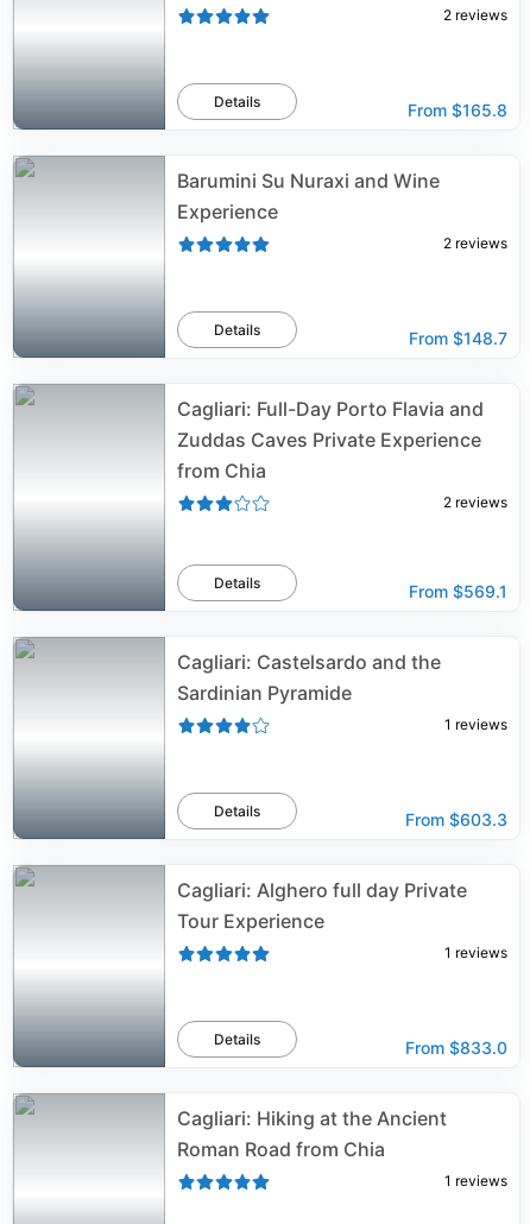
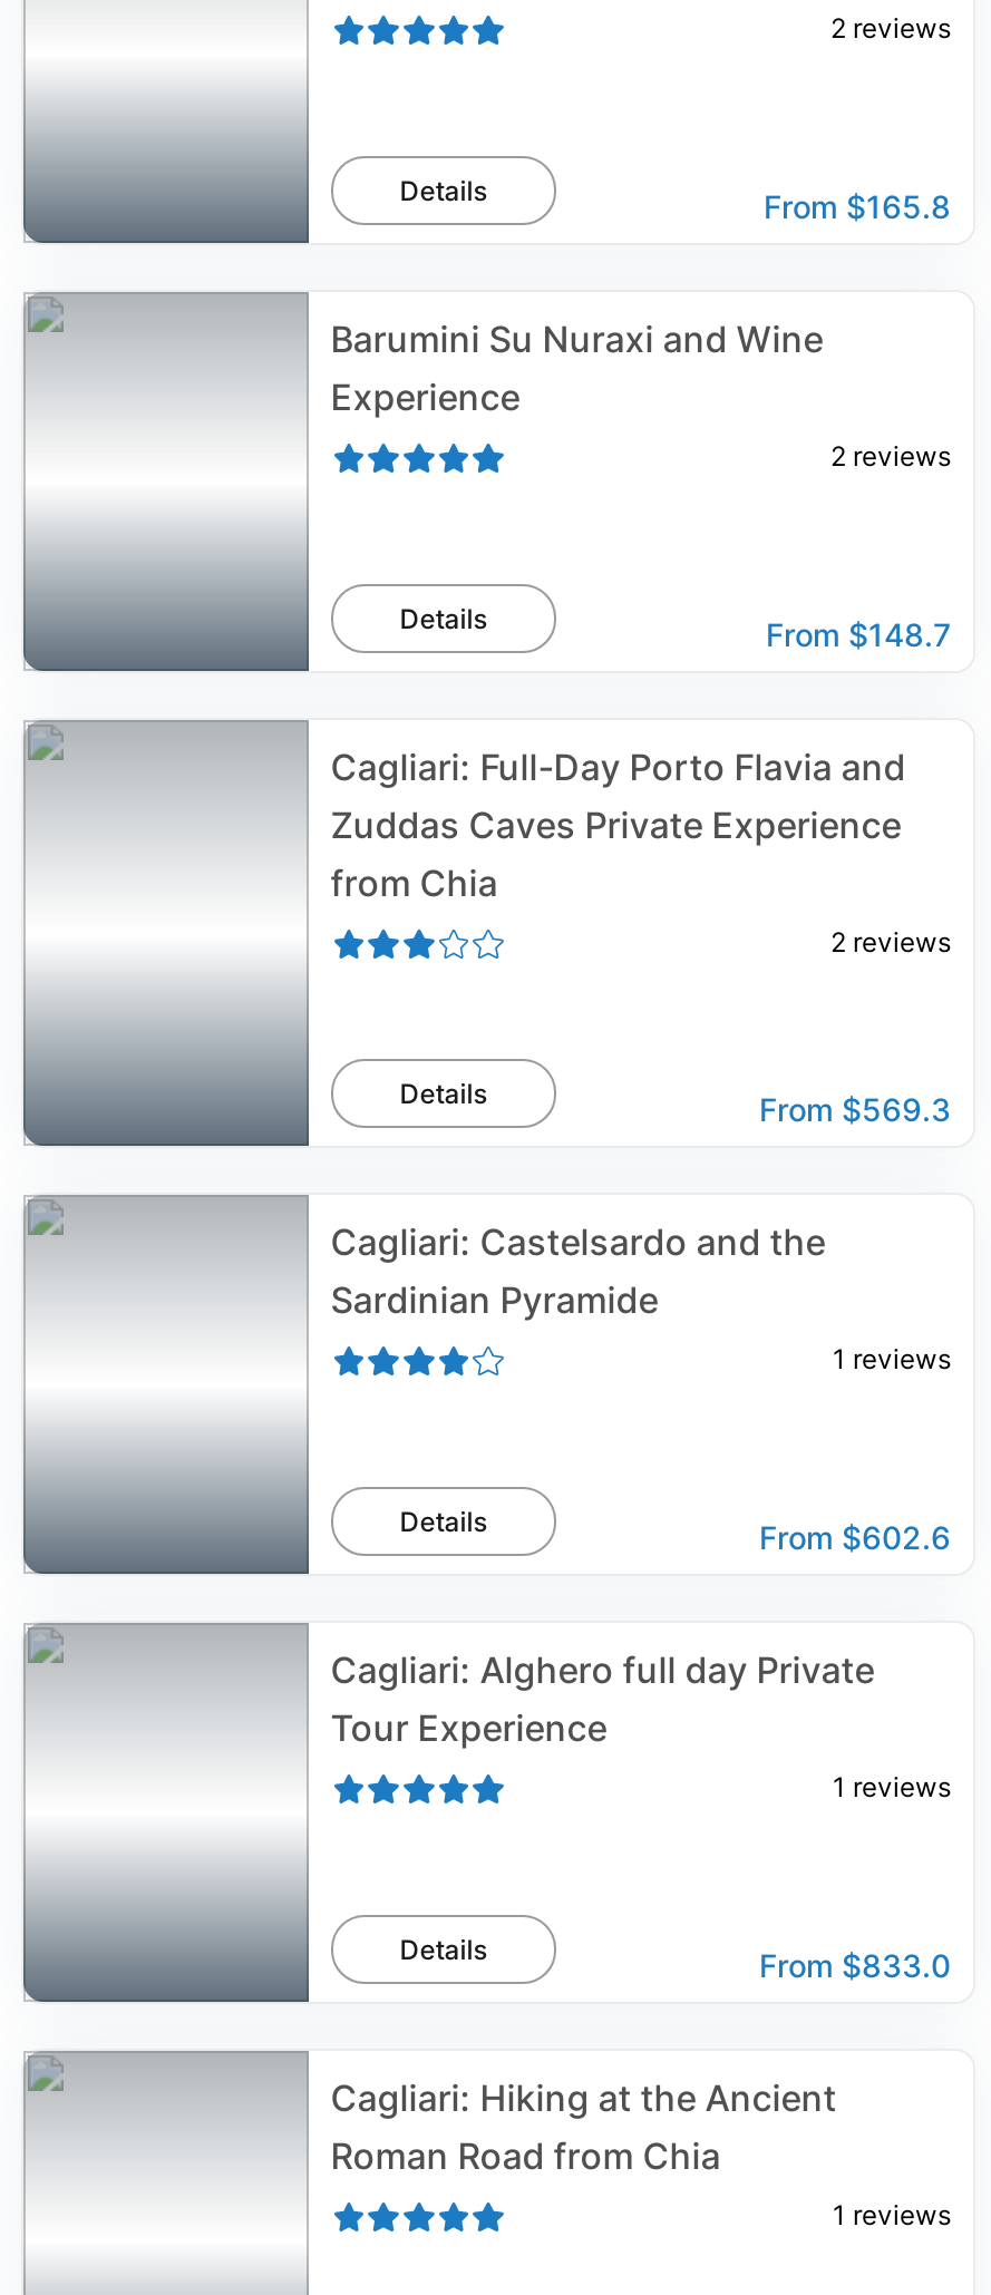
- From $569.1
+ From $569.3

- From $603.3
+ From $602.6
